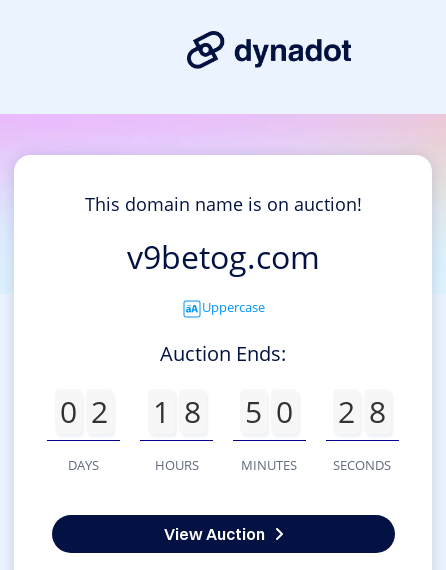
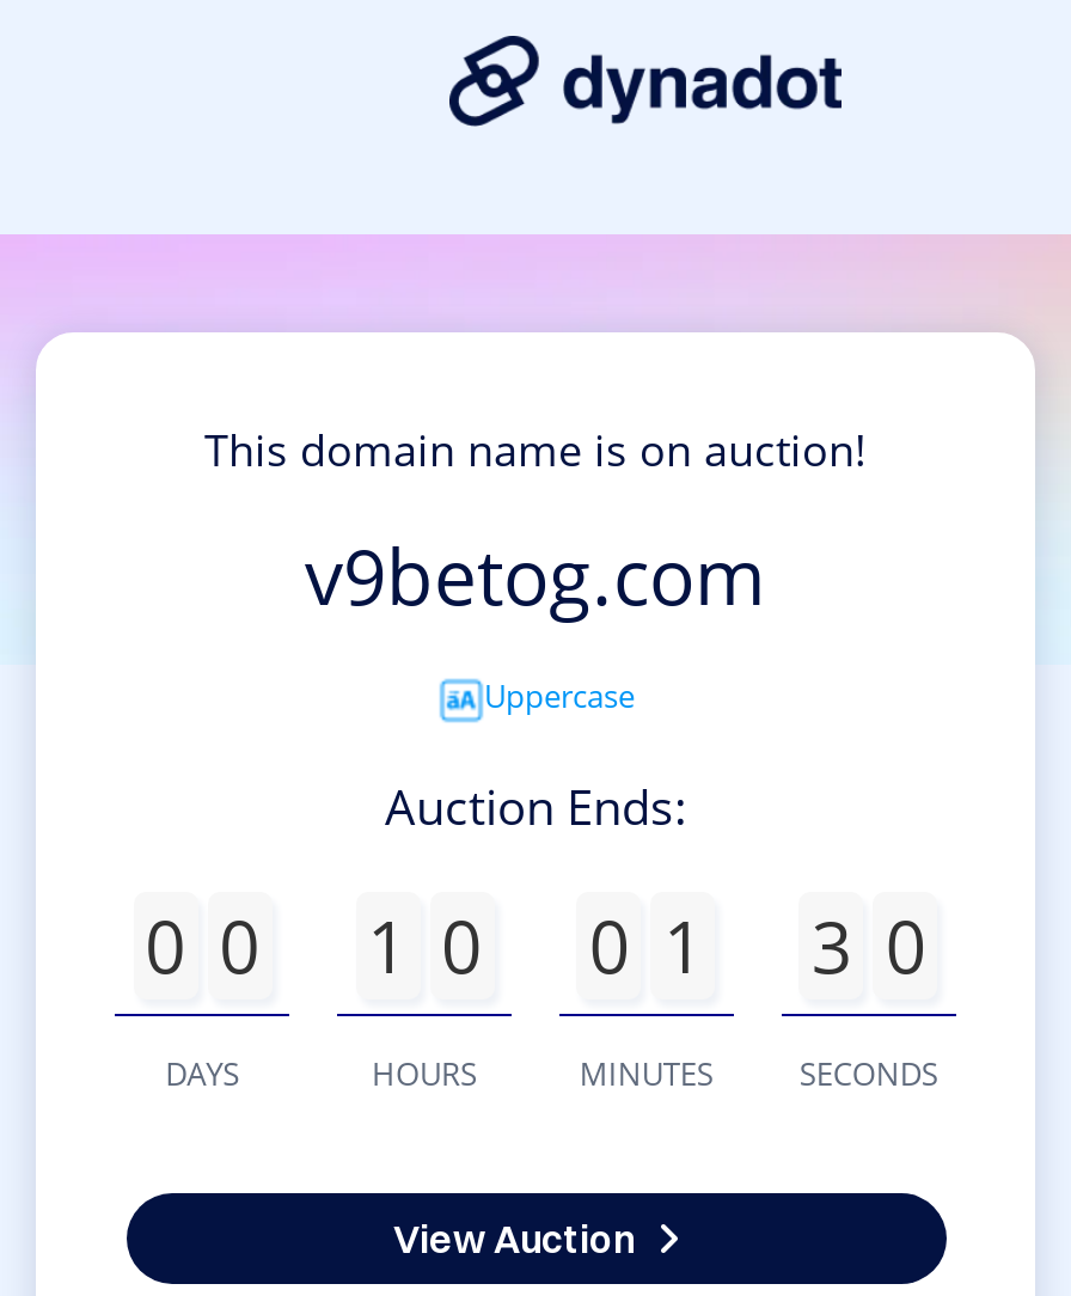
- 0 2
+ 0 0

- 1 8
+ 1 0

- 5 0
+ 0 1

- 2 8
+ 3 0
